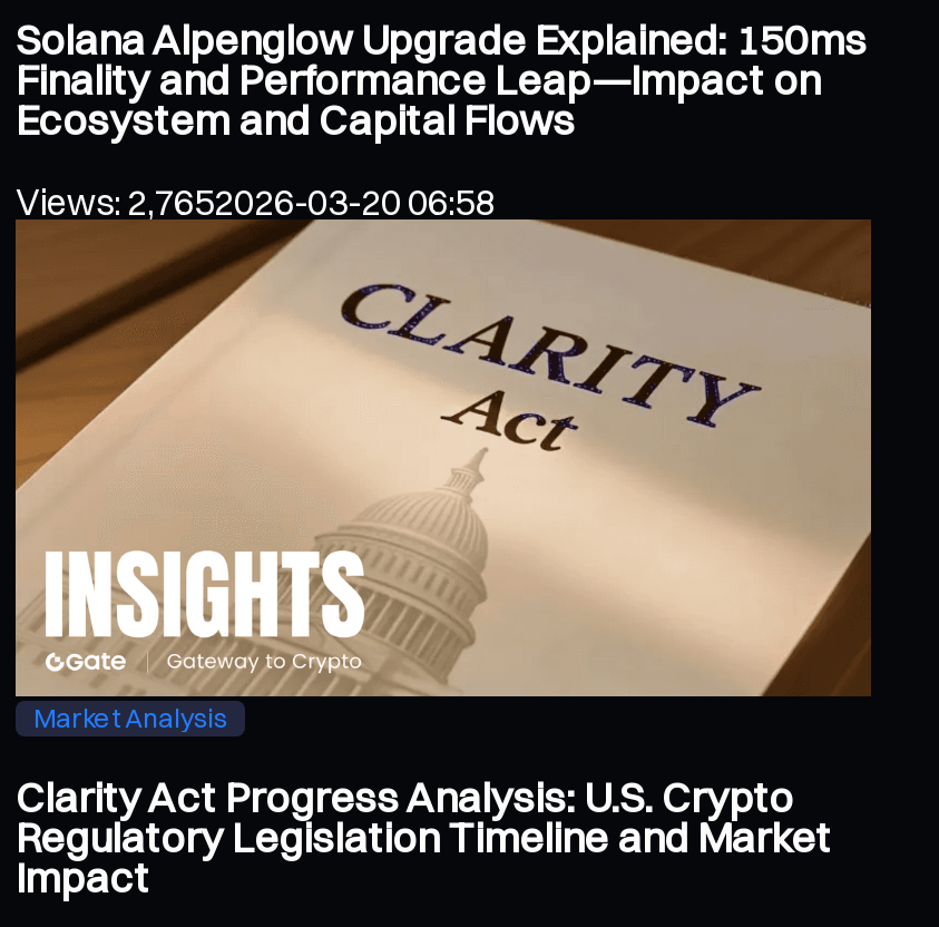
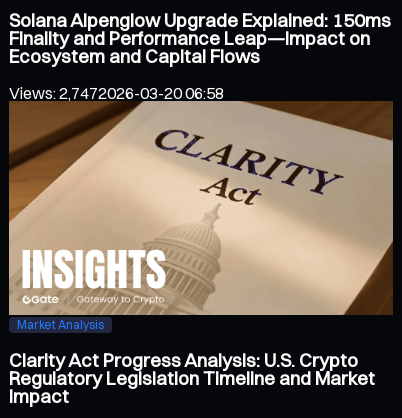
- Views: 2,7652026-03-20 06:58
+ Views: 2,7472026-03-20 06:58
